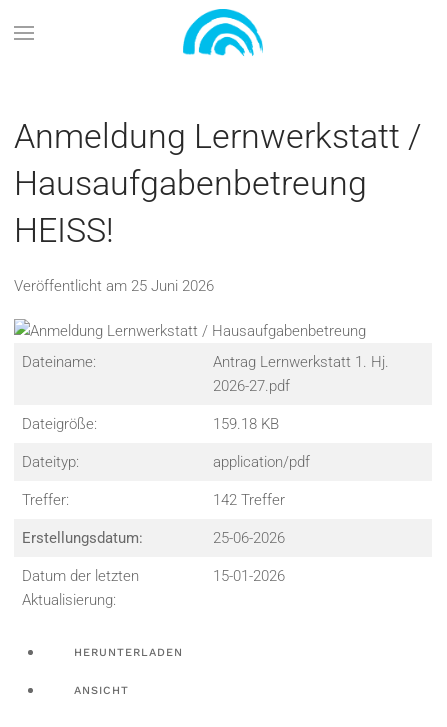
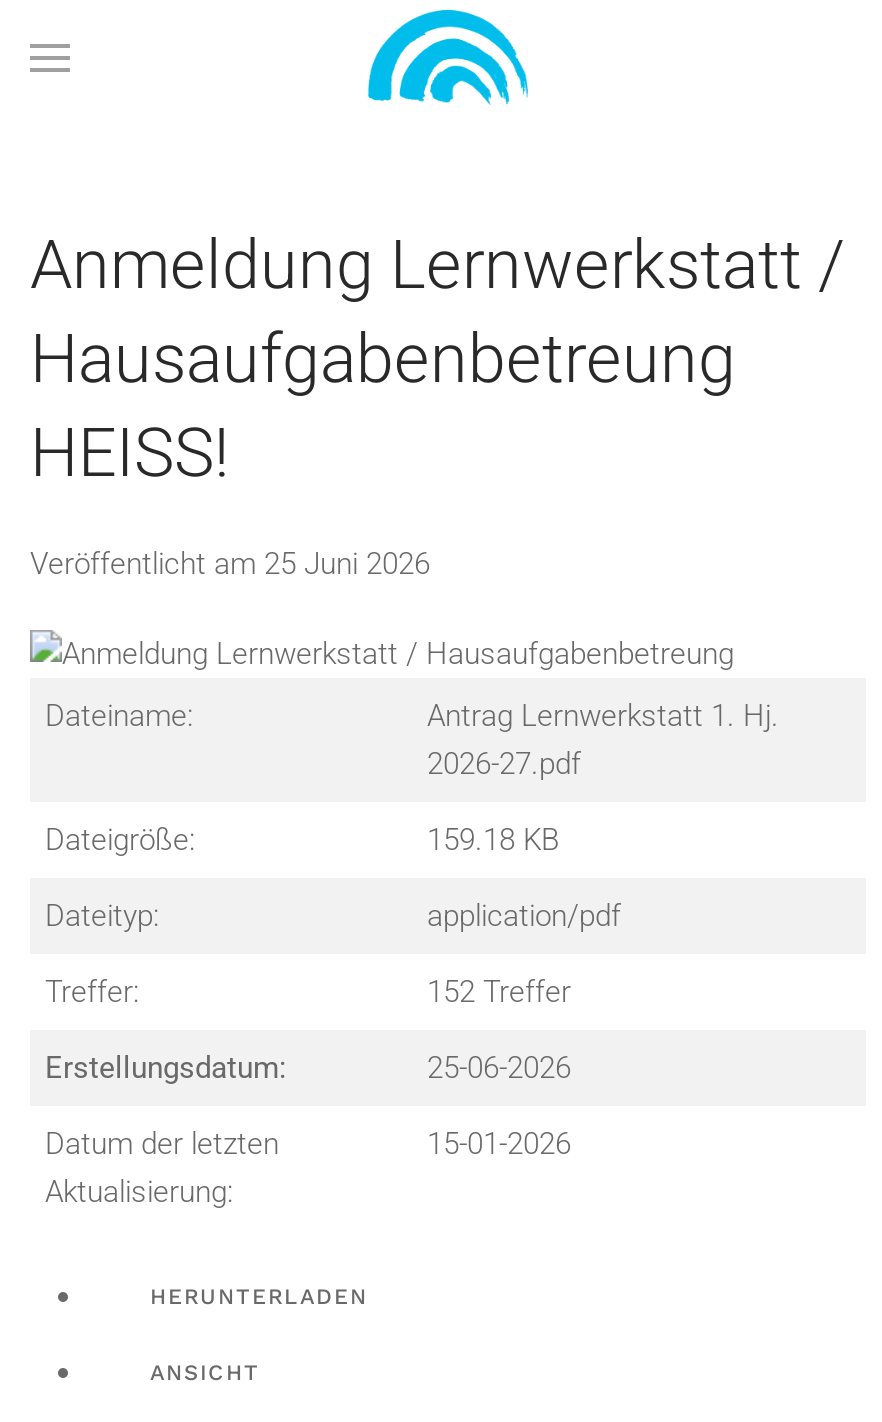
- 142 Treffer
+ 152 Treffer
